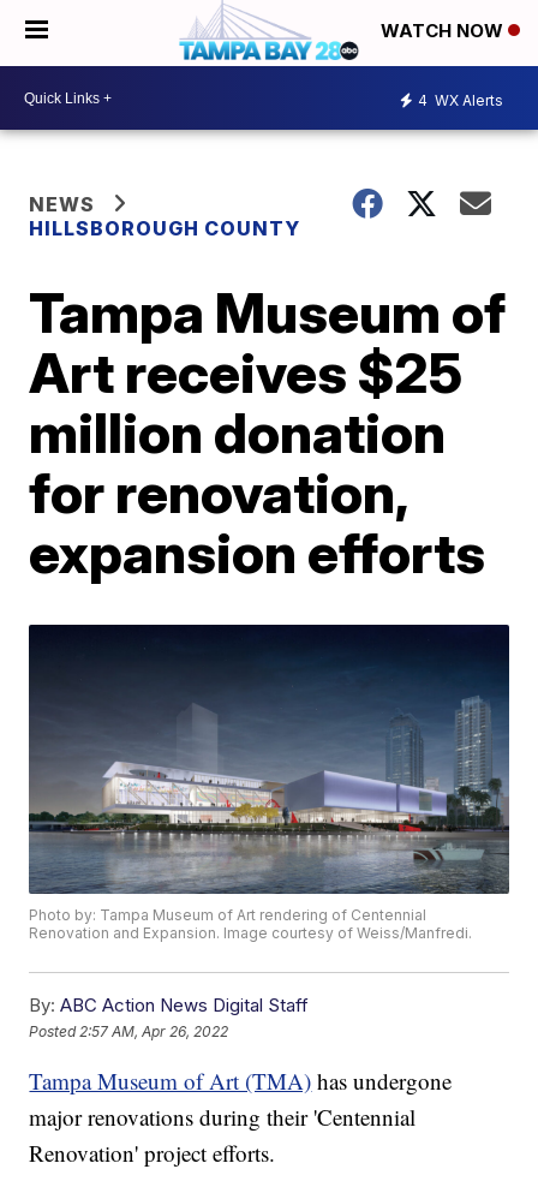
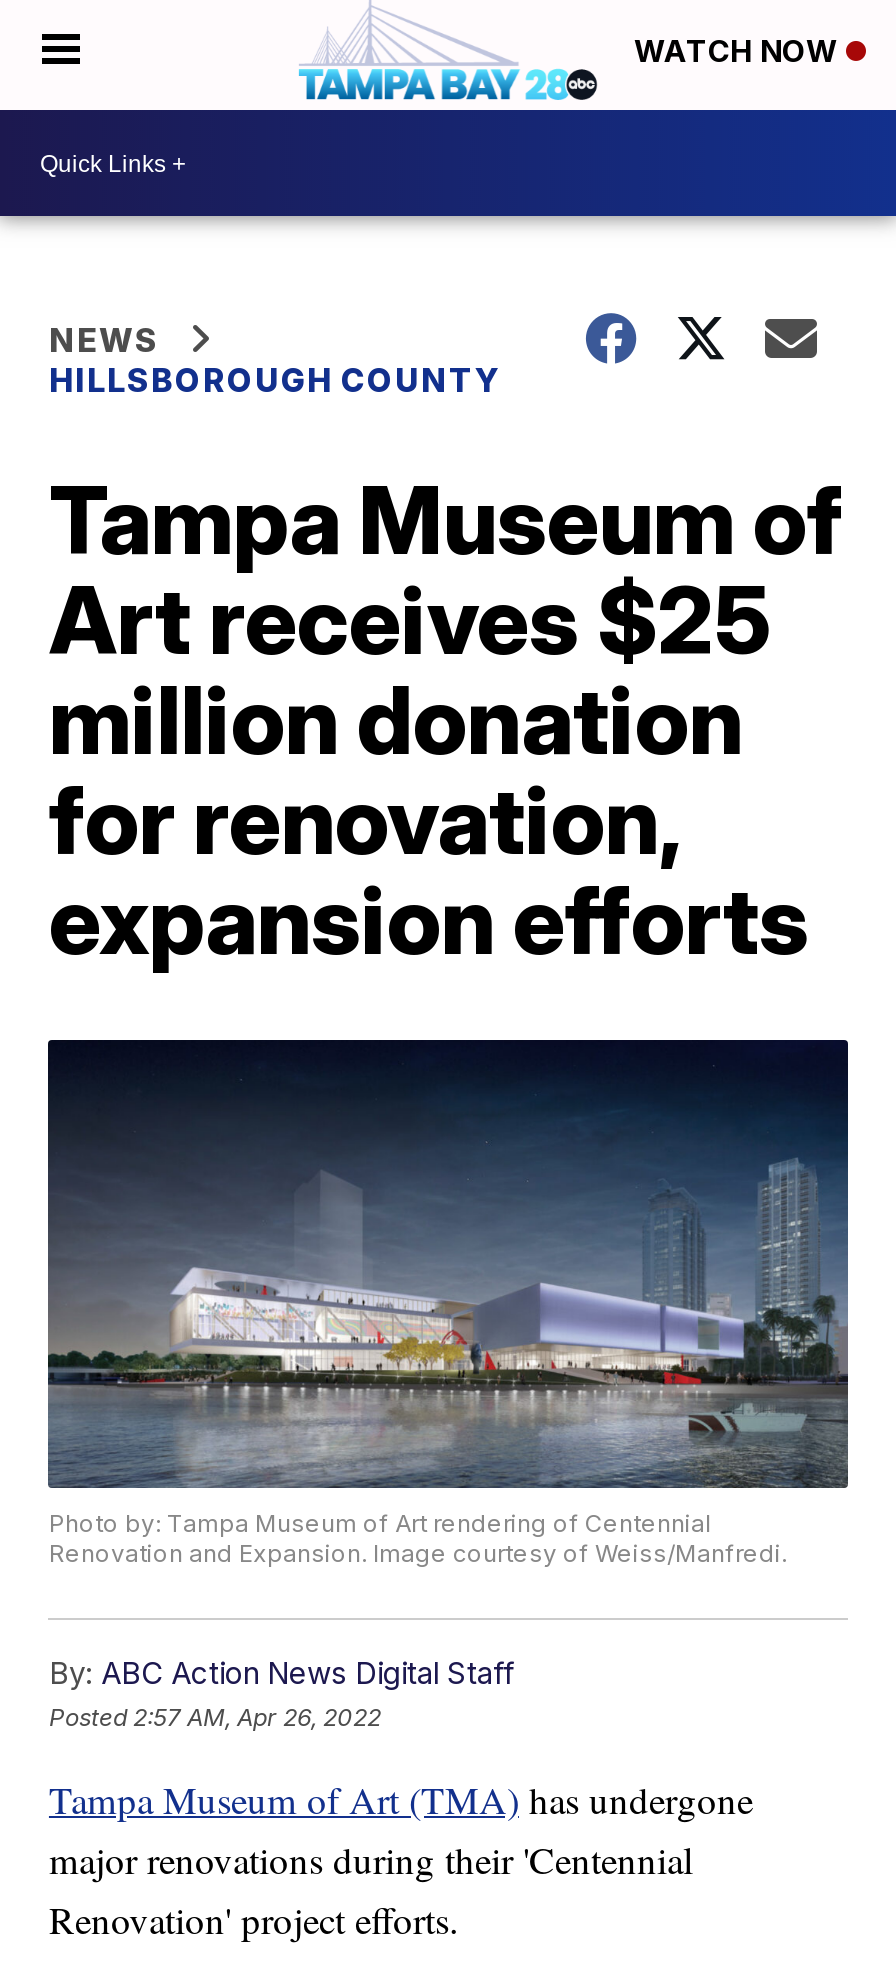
- 4 WX Alerts
